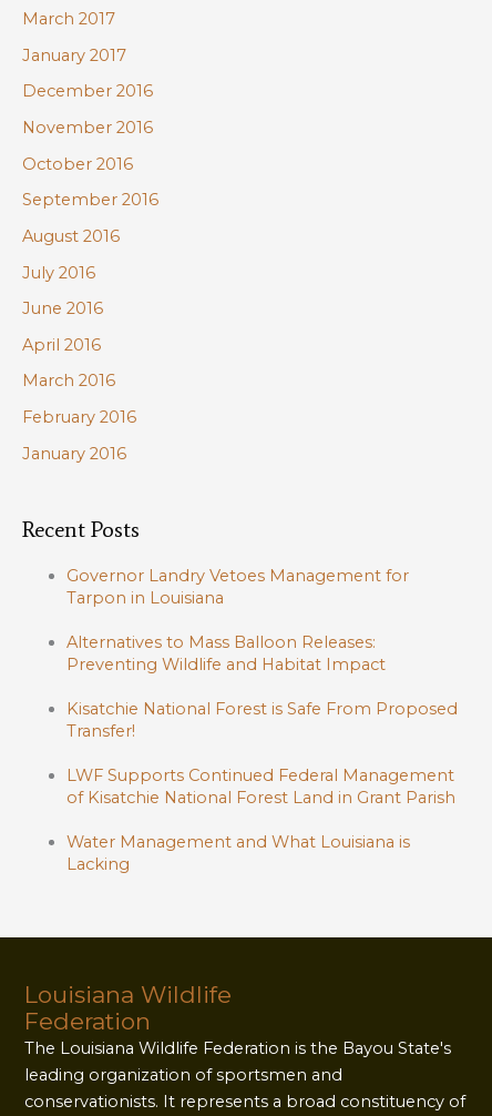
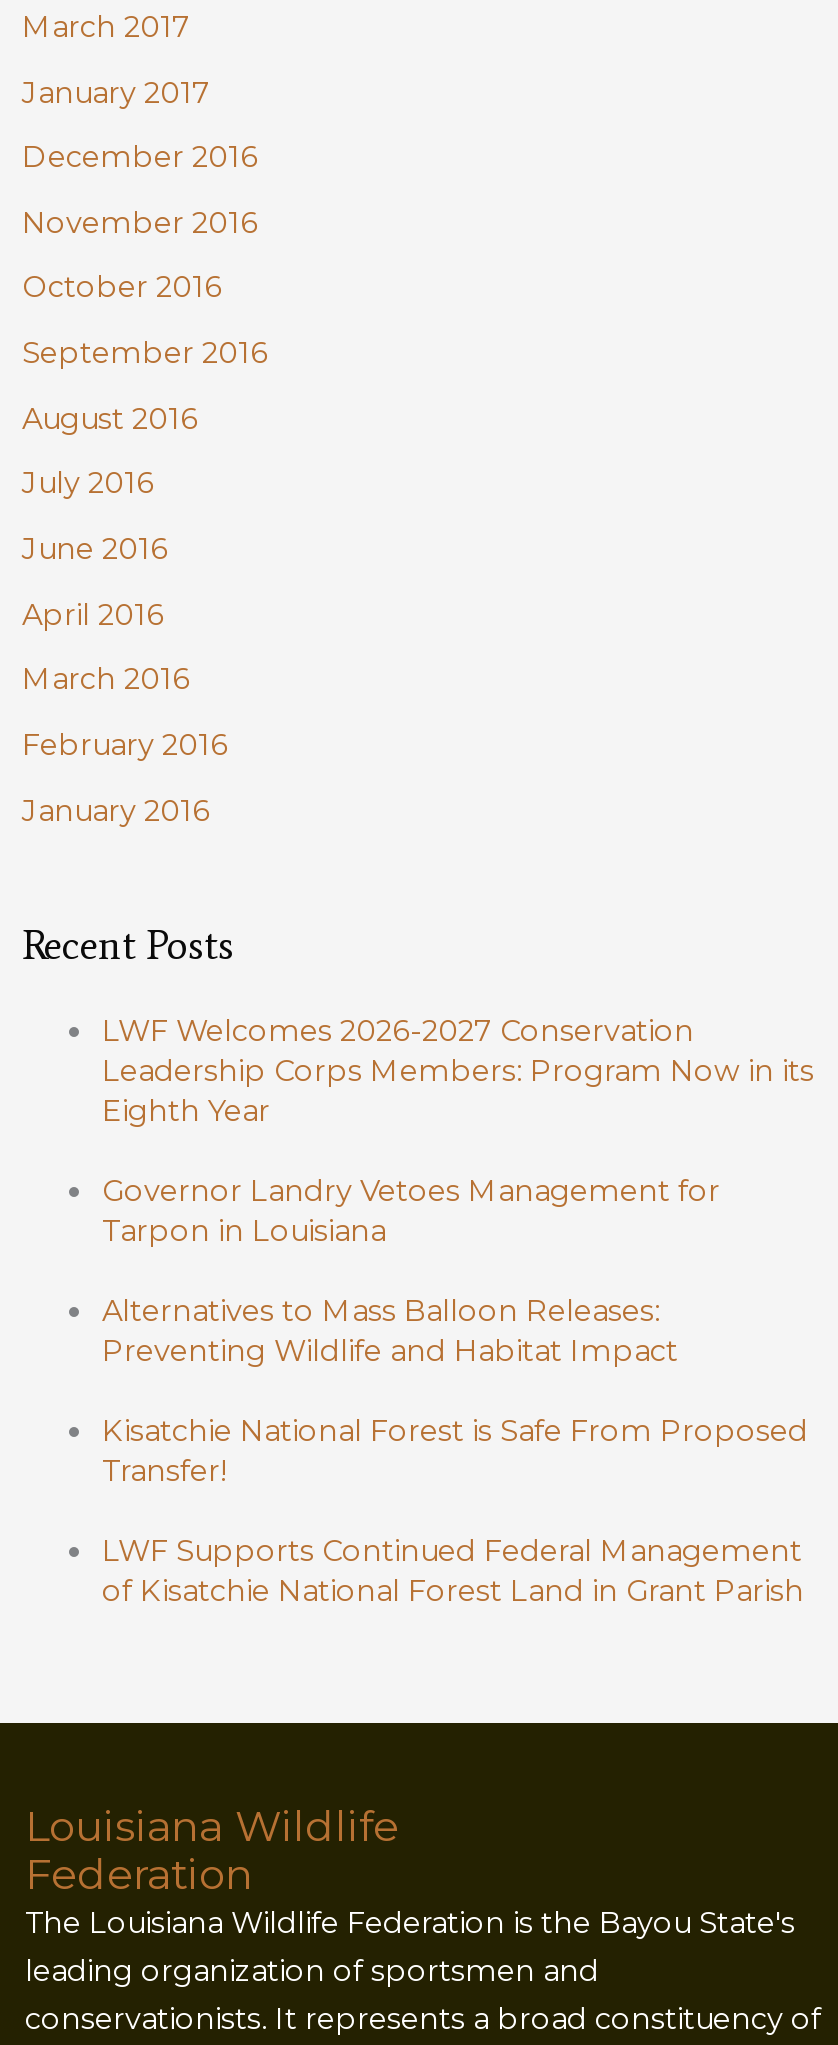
+ LWF Welcomes 2026-2027 Conservation
+ Leadership Corps Members: Program Now in its
+ Eighth Year

moved down: Governor Landry Vetoes Management for | Tarpon in Louisiana | Alternatives to Mass Balloon Releases: | Preventing Wildlife and Habitat Impact | Kisatchie National Forest is Safe From Proposed | Transfer! | LWF Supports Continued Federal Management | of Kisatchie National Forest Land in Grant Parish

- Water Management and What Louisiana is
- Lacking
